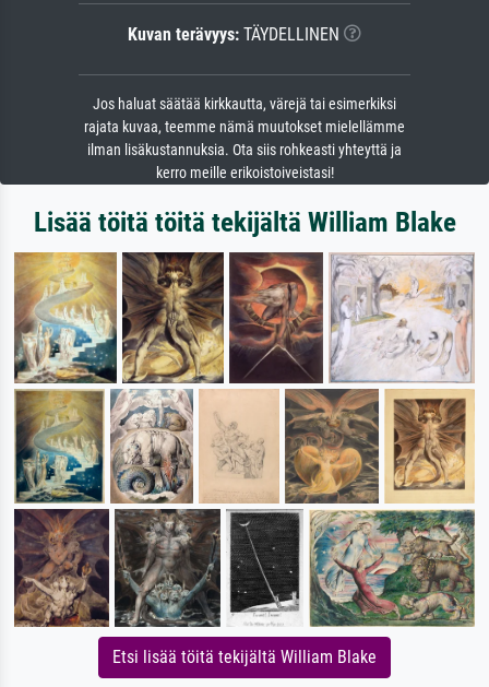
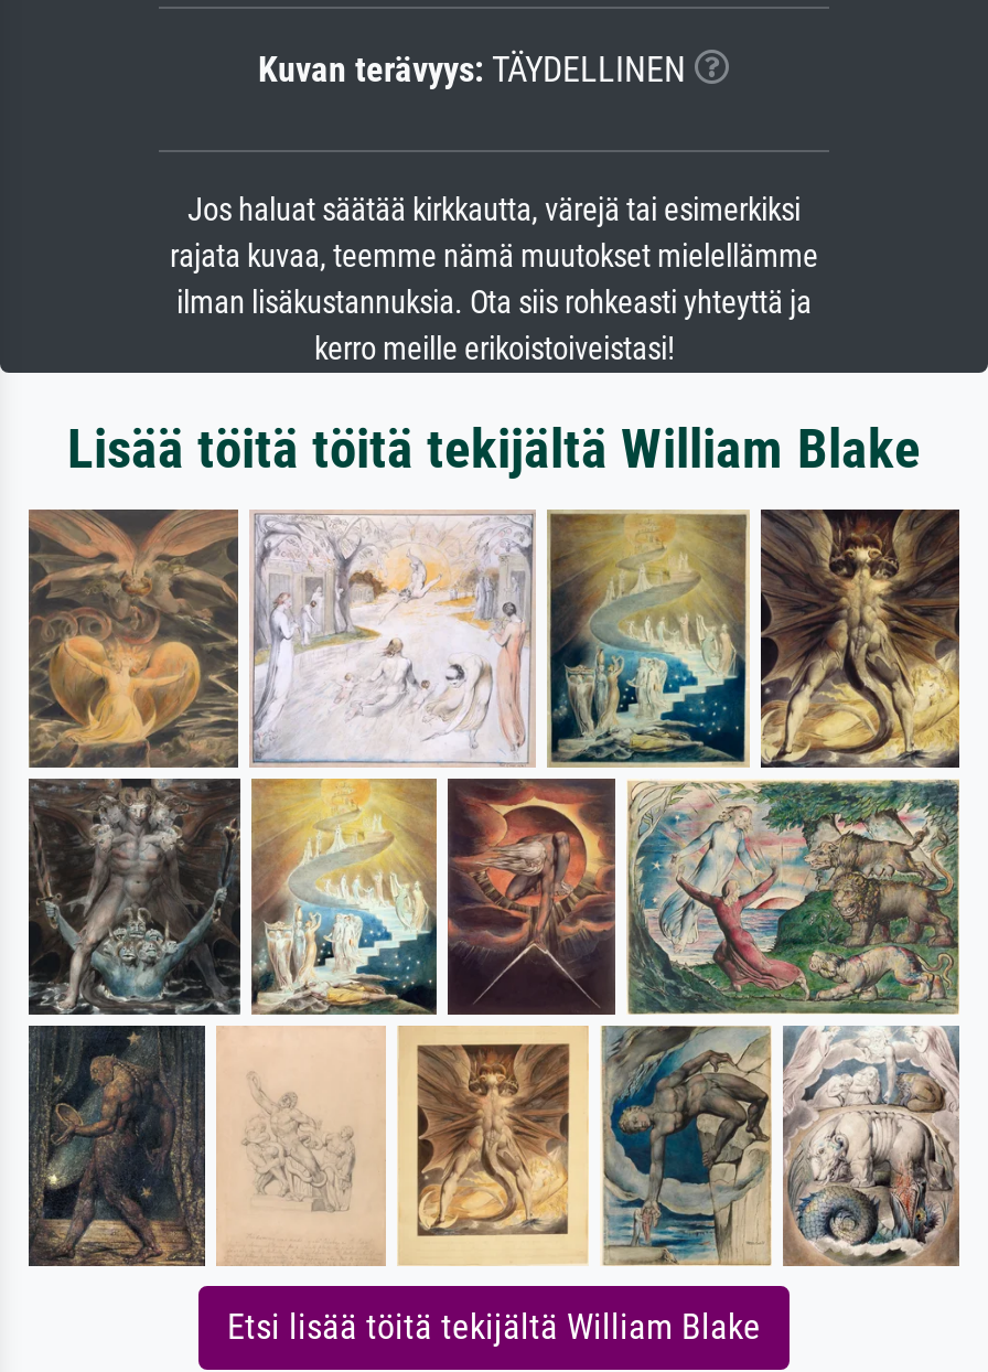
- [image]
+ [image]
